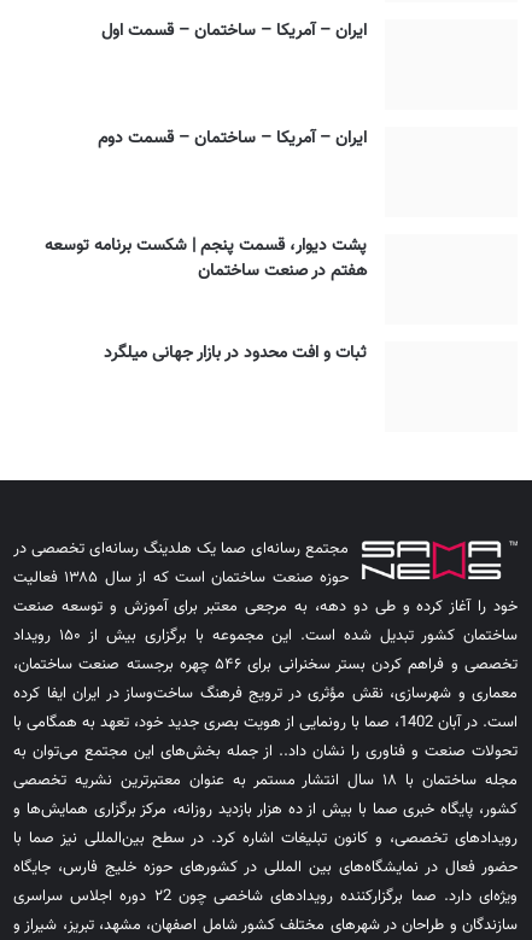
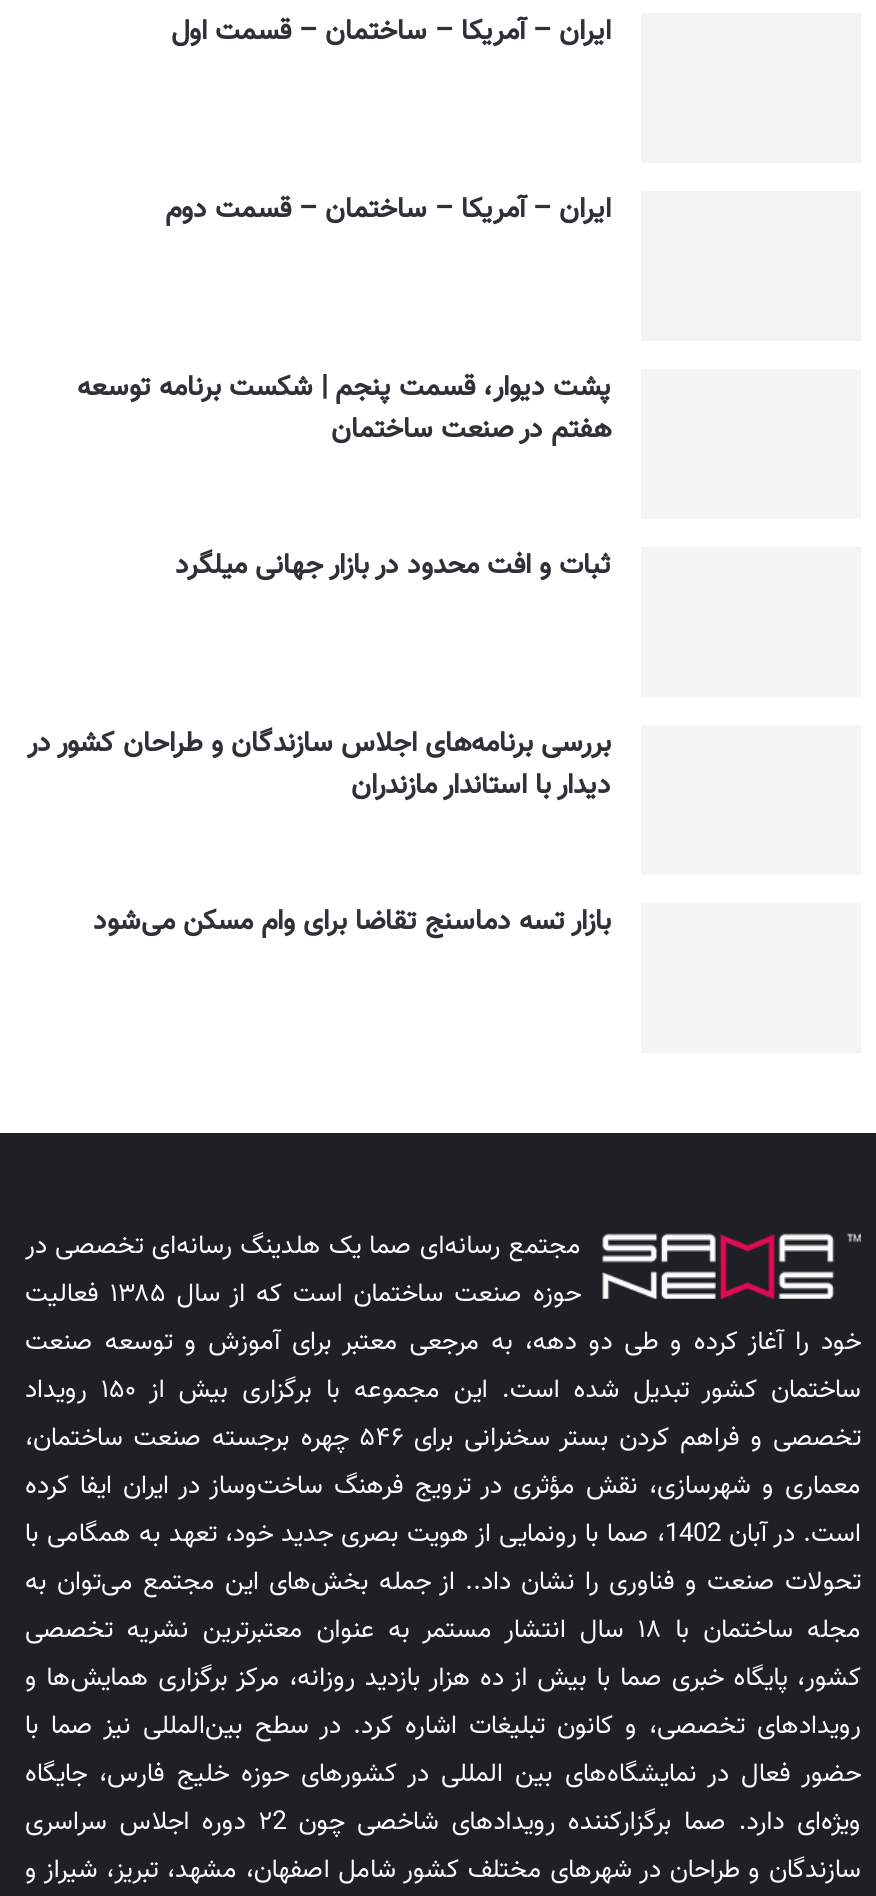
+ بررسی برنامه‌های اجلاس سازندگان و طراحان کشور در
+ دیدار با استاندار مازندران
+ بازار تسه دماسنج تقاضا برای وام مسکن می‌شود
